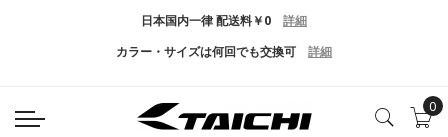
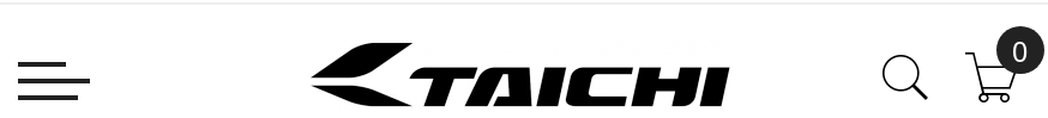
- 日本国内一律 配送料￥0詳細
- カラー・サイズは何回でも交換可詳細
